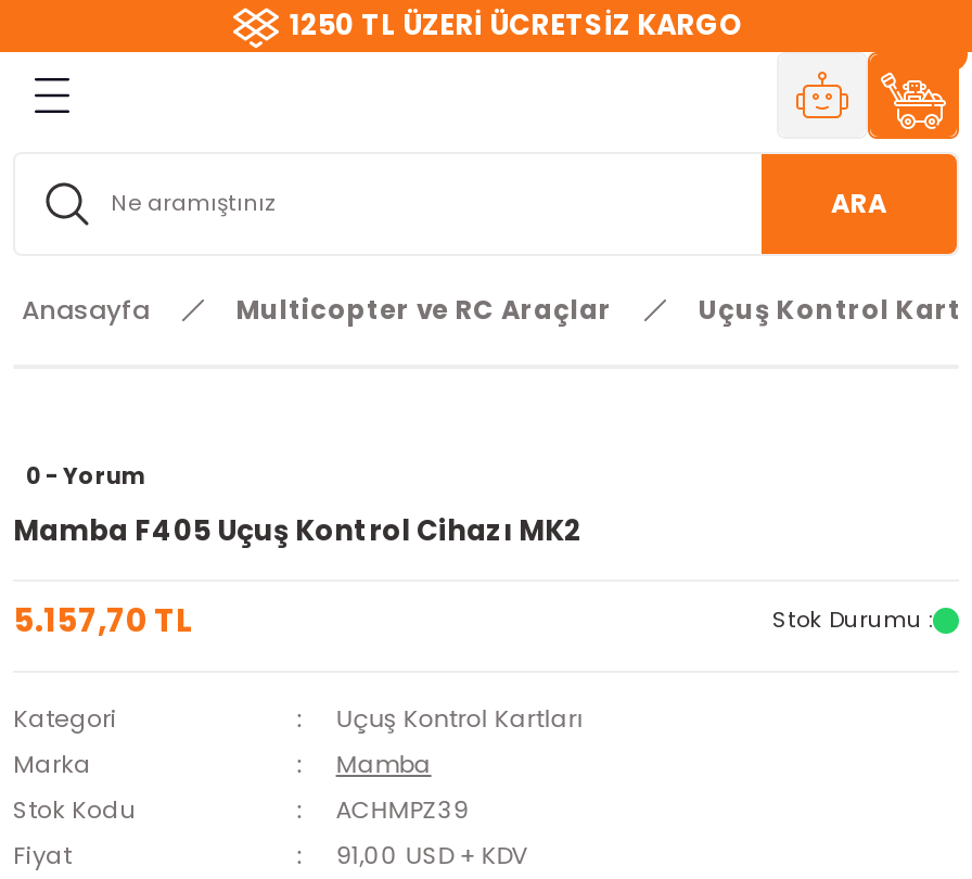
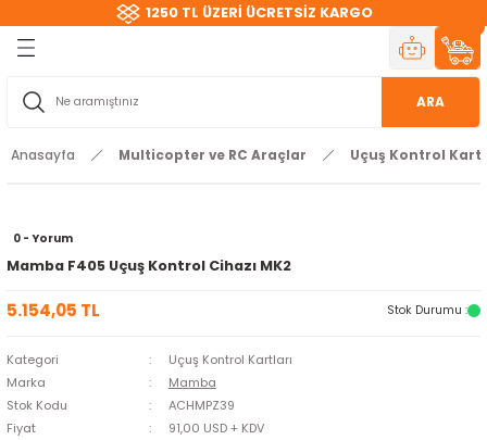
- 5.157,70 TL
+ 5.154,05 TL
